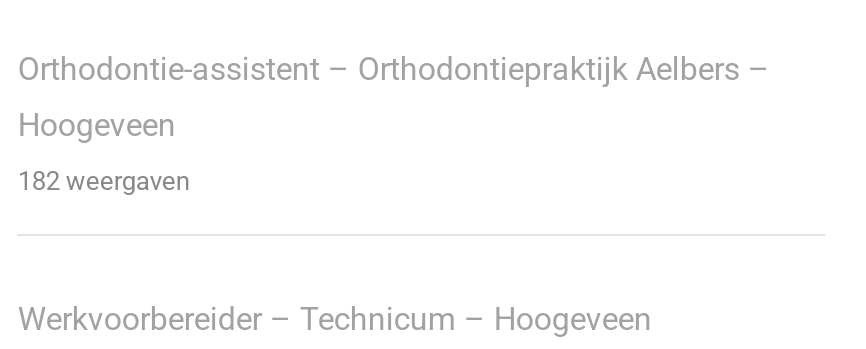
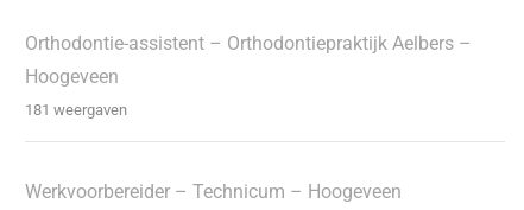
- 182 weergaven
+ 181 weergaven
